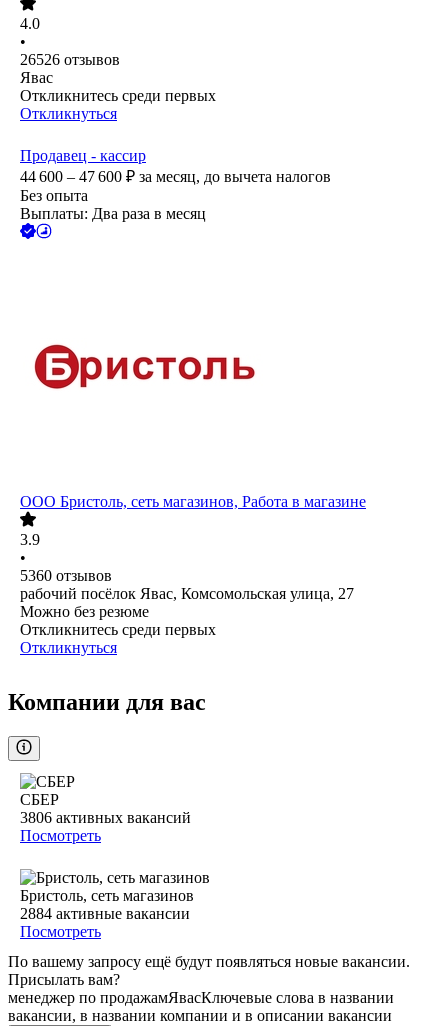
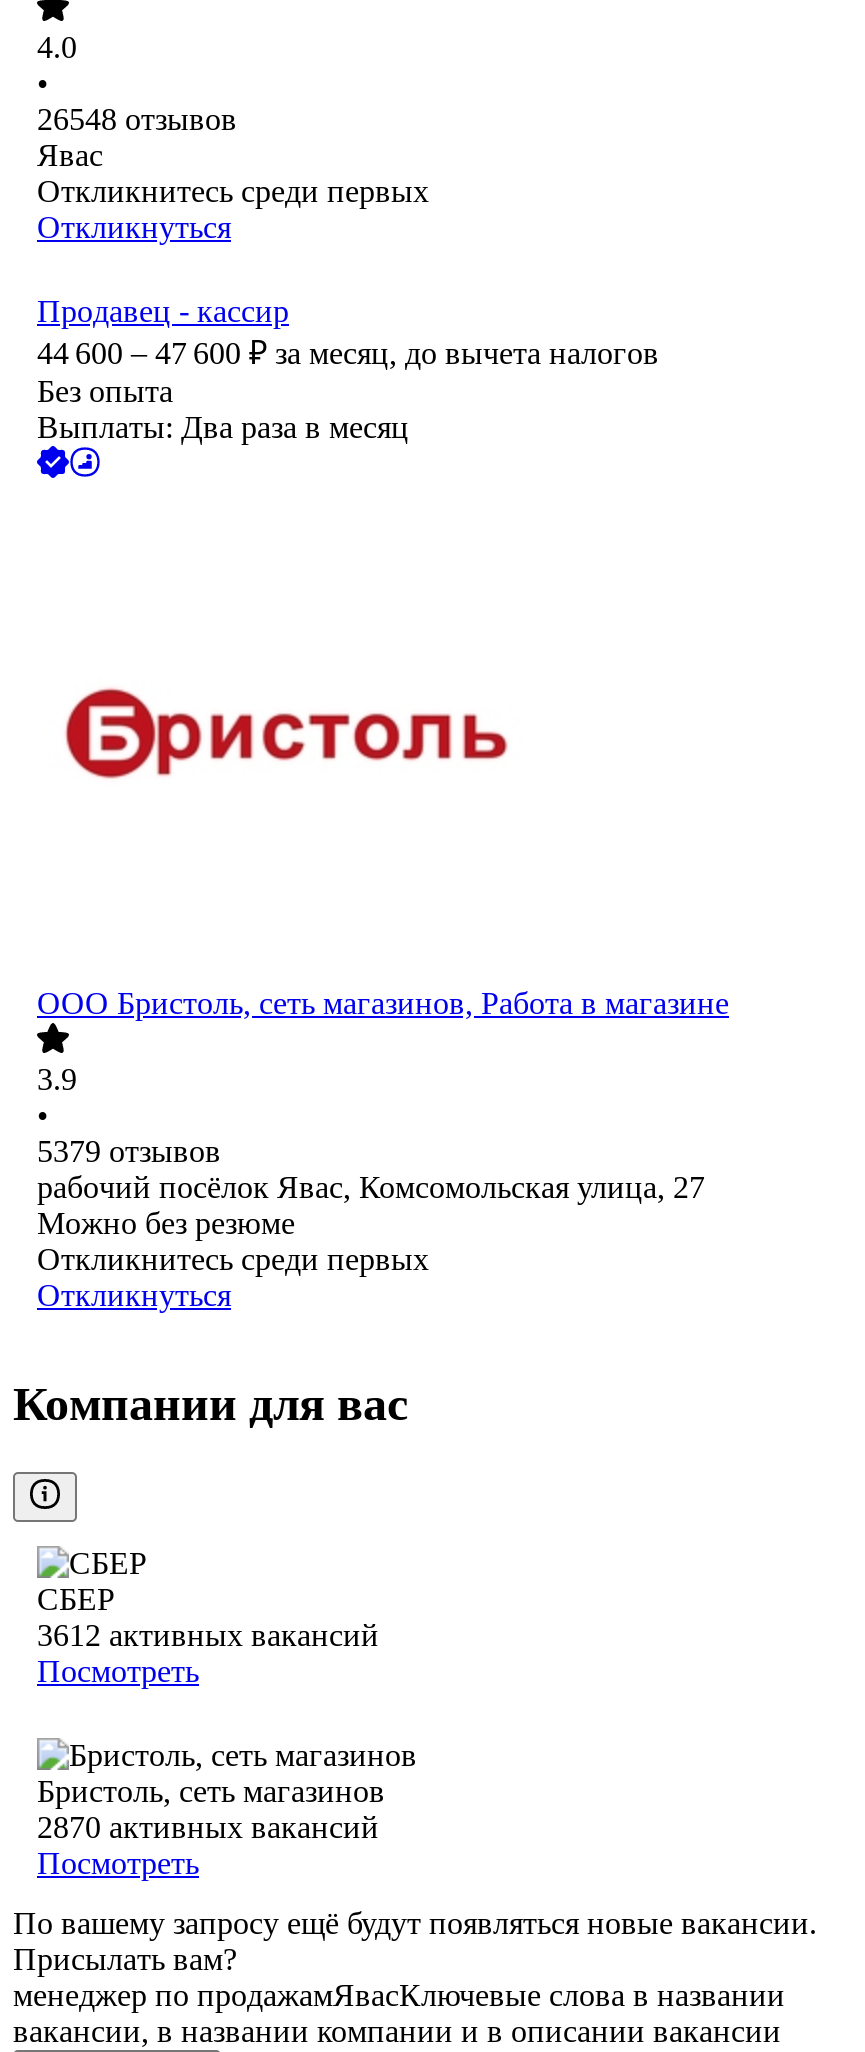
- 26526 отзывов
+ 26548 отзывов

- 5360 отзывов
+ 5379 отзывов

- 3806 активных вакансий
+ 3612 активных вакансий

- 2884 активные вакансии
+ 2870 активных вакансий
